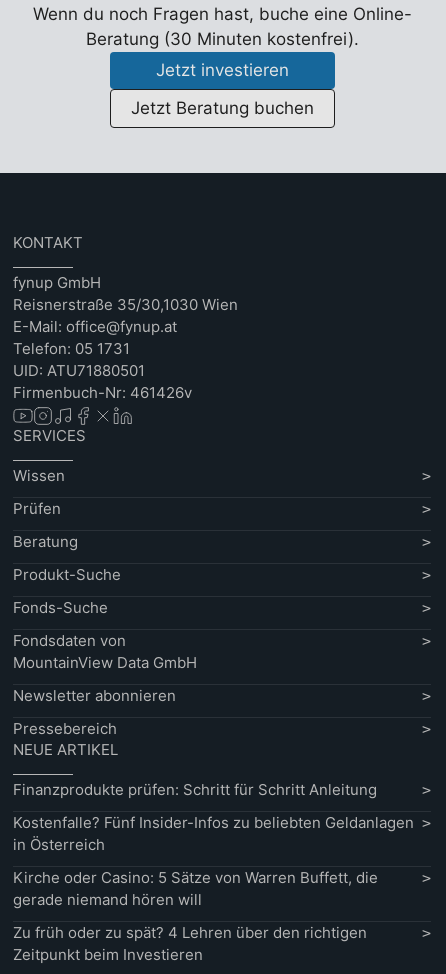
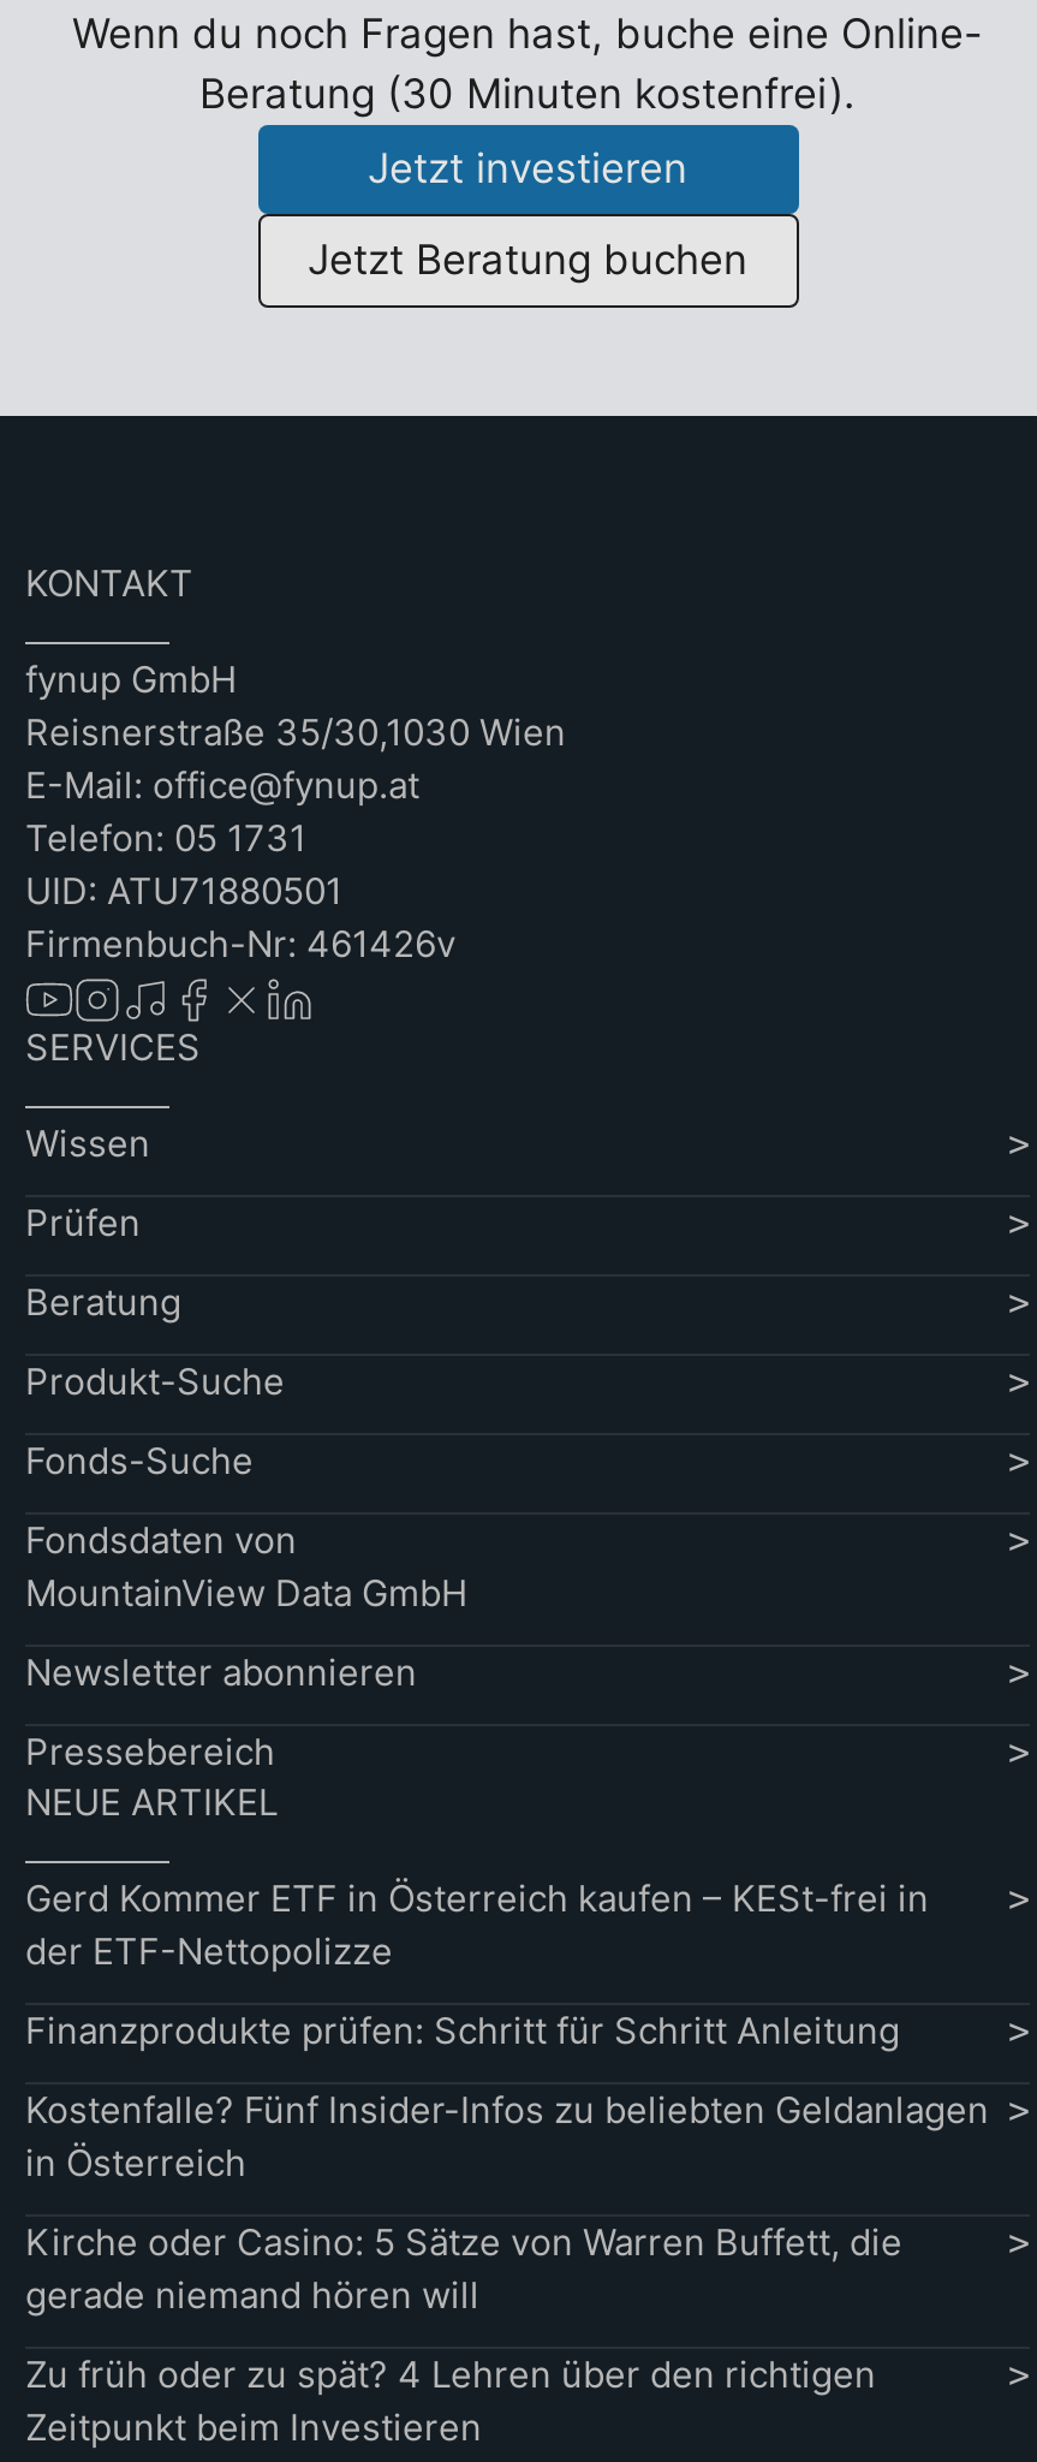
+ Gerd Kommer ETF in Österreich kaufen – KESt-frei in
+ der ETF-Nettopolizze
